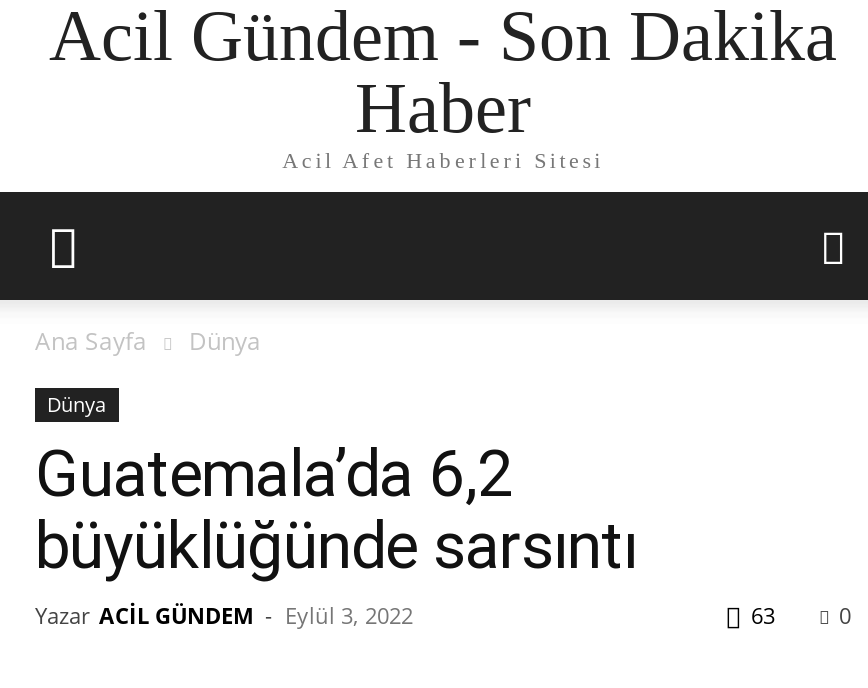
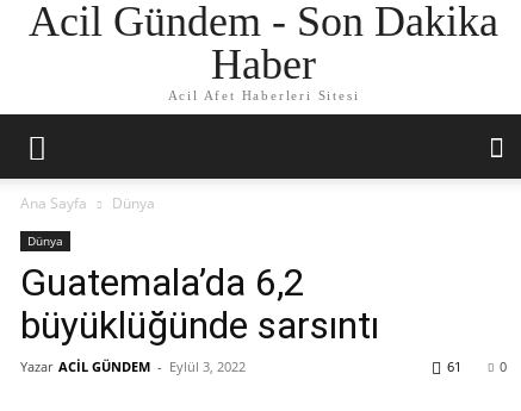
- 63
+ 61
